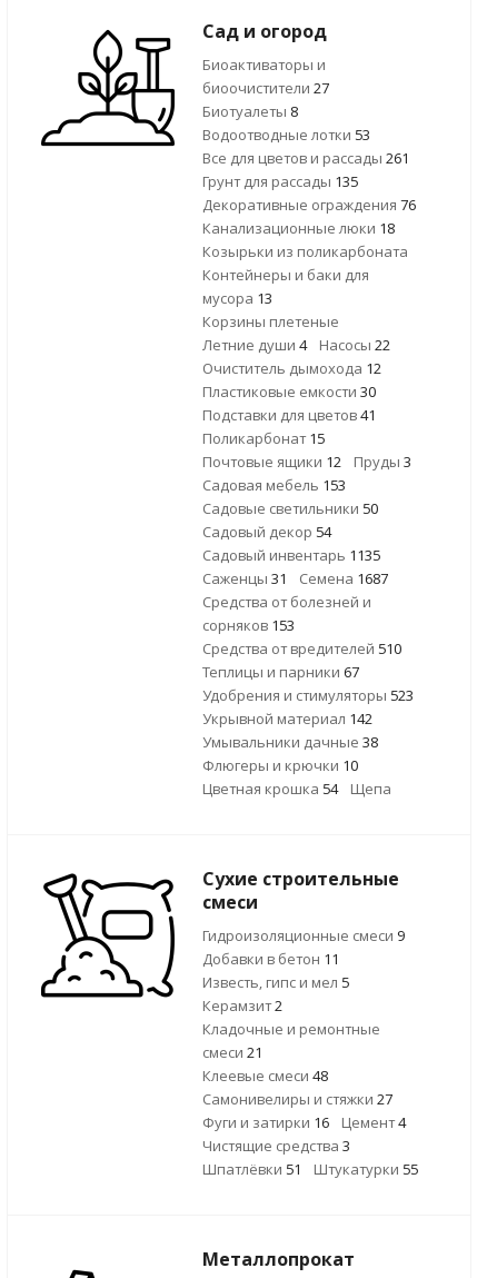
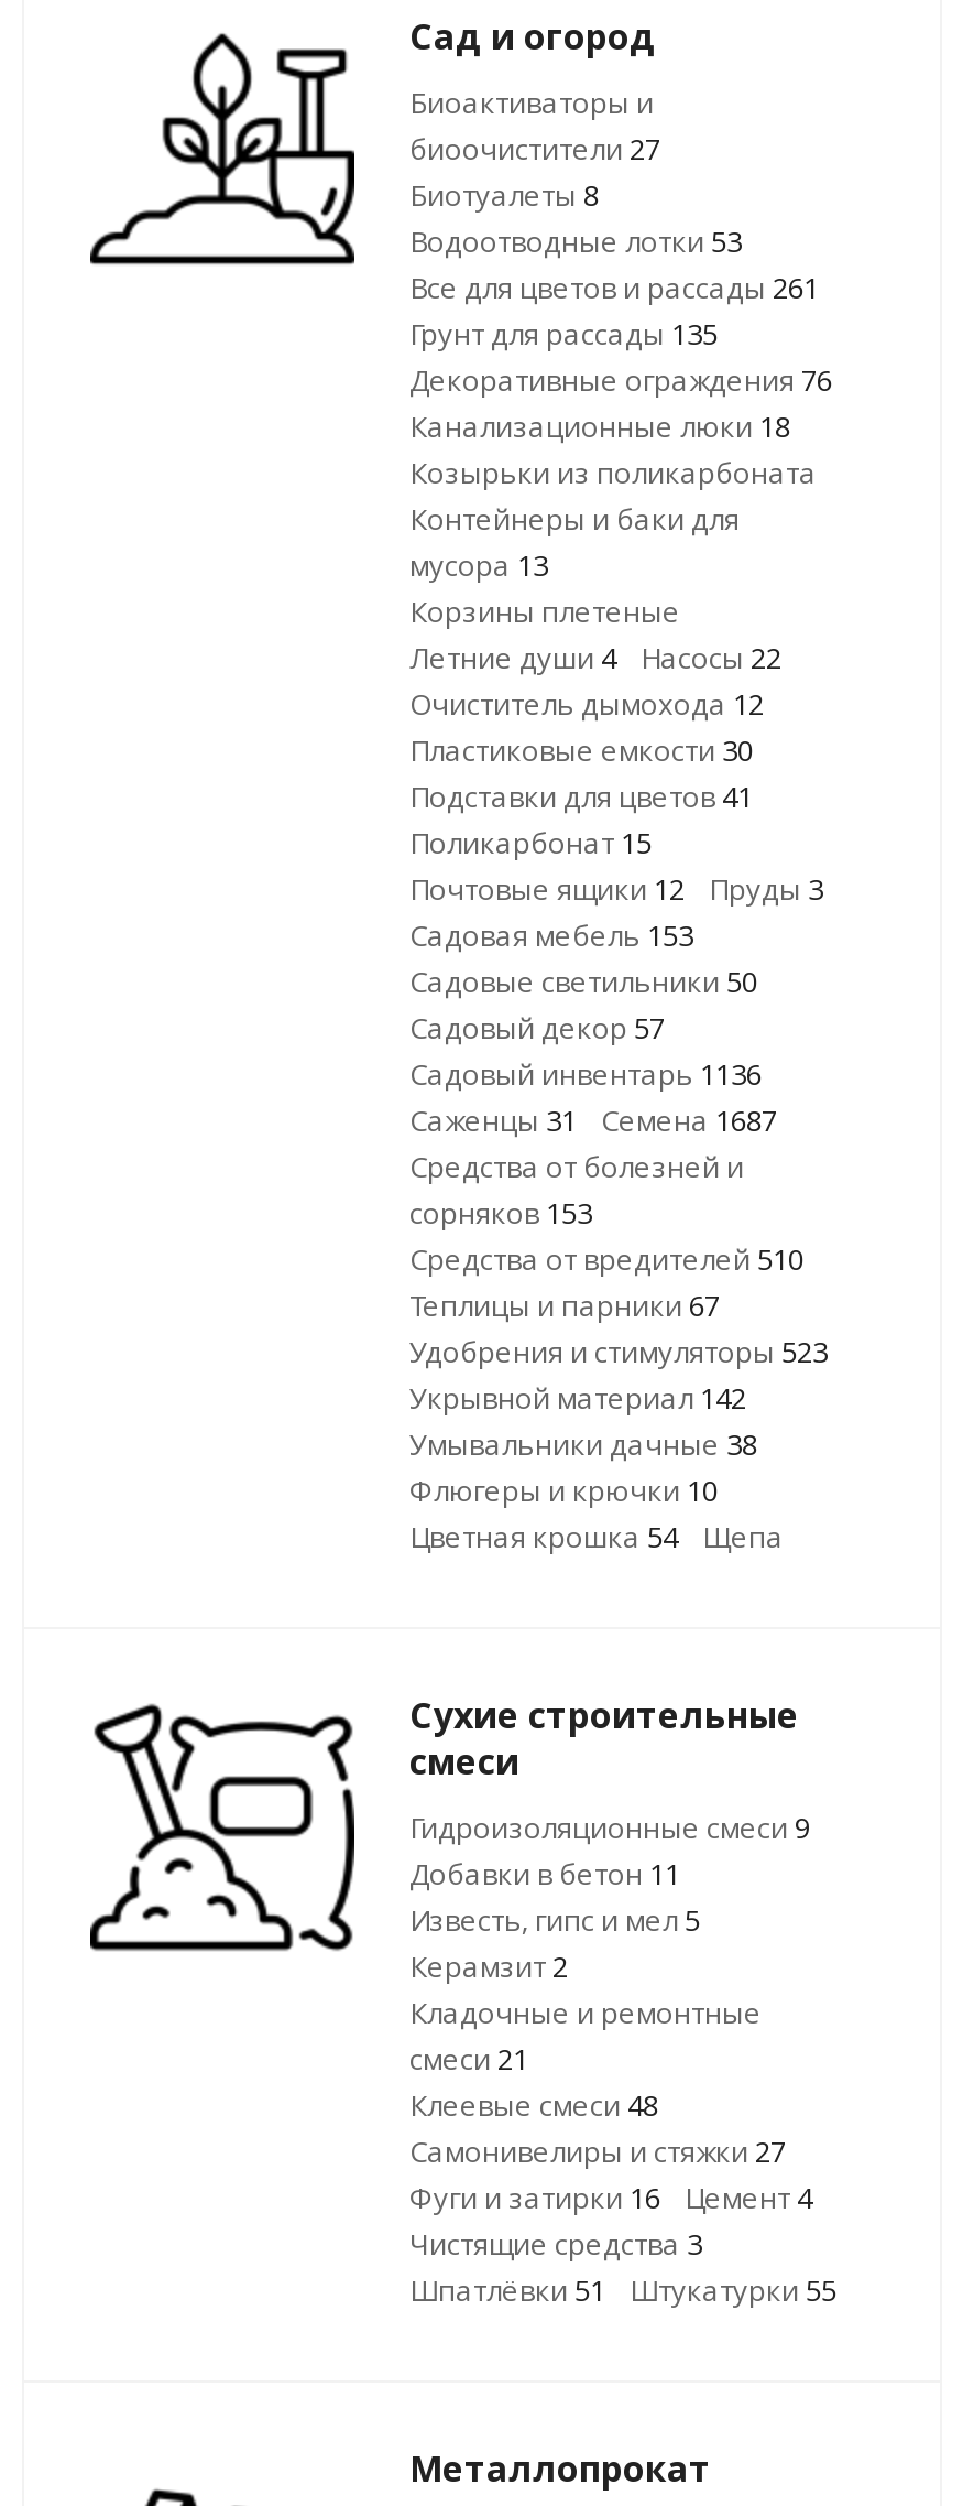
- Садовый декор 54
+ Садовый декор 57

- Садовый инвентарь 1135
+ Садовый инвентарь 1136
